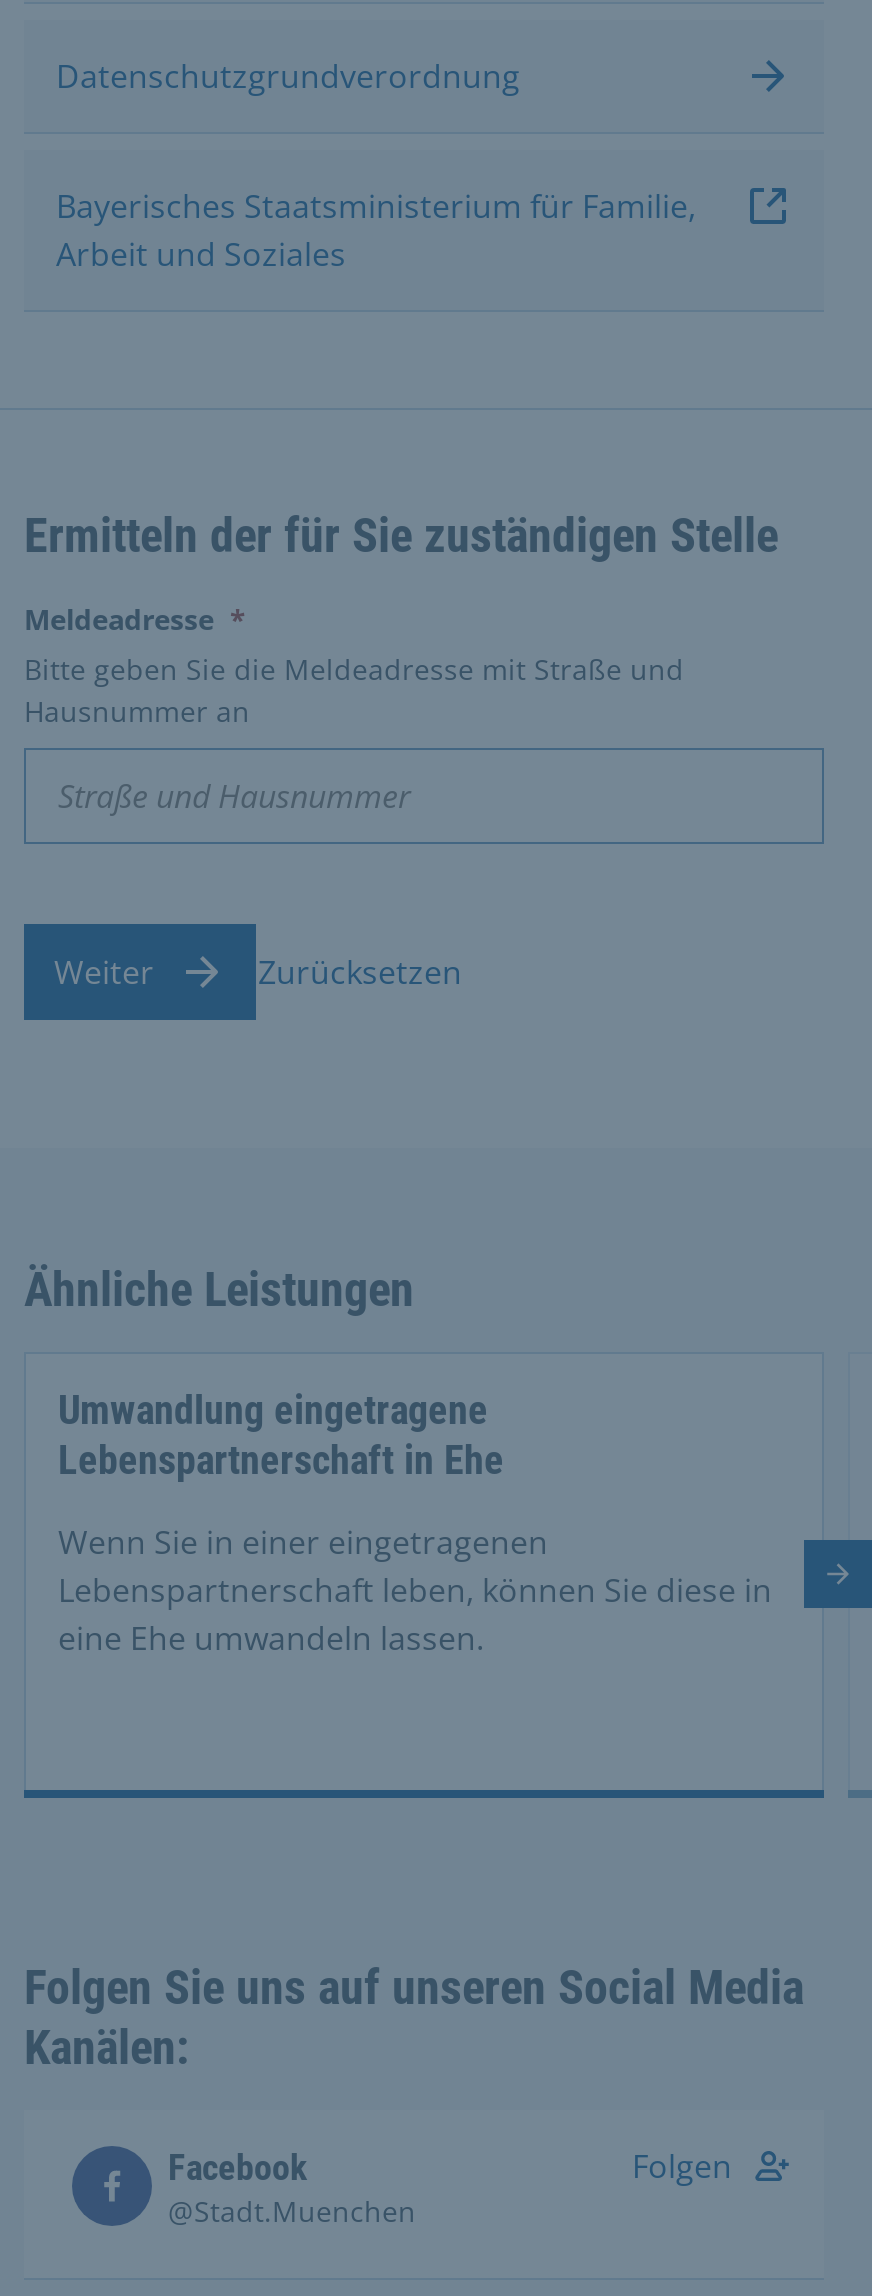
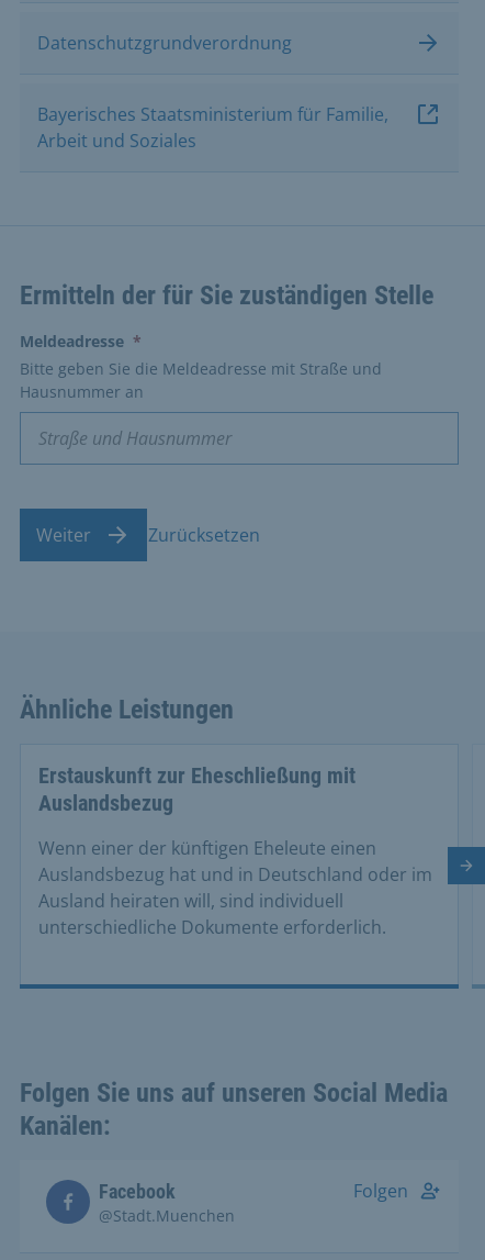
- Umwandlung eingetragene
- Lebenspartnerschaft in Ehe
+ Erstauskunft zur Eheschließung mit
+ Auslandsbezug

- Wenn Sie in einer eingetragenen
- Lebenspartnerschaft leben, können Sie diese in
- eine Ehe umwandeln lassen.
+ Wenn einer der künftigen Eheleute einen
+ Auslandsbezug hat und in Deutschland oder im
+ Ausland heiraten will, sind individuell
+ unterschiedliche Dokumente erforderlich.
